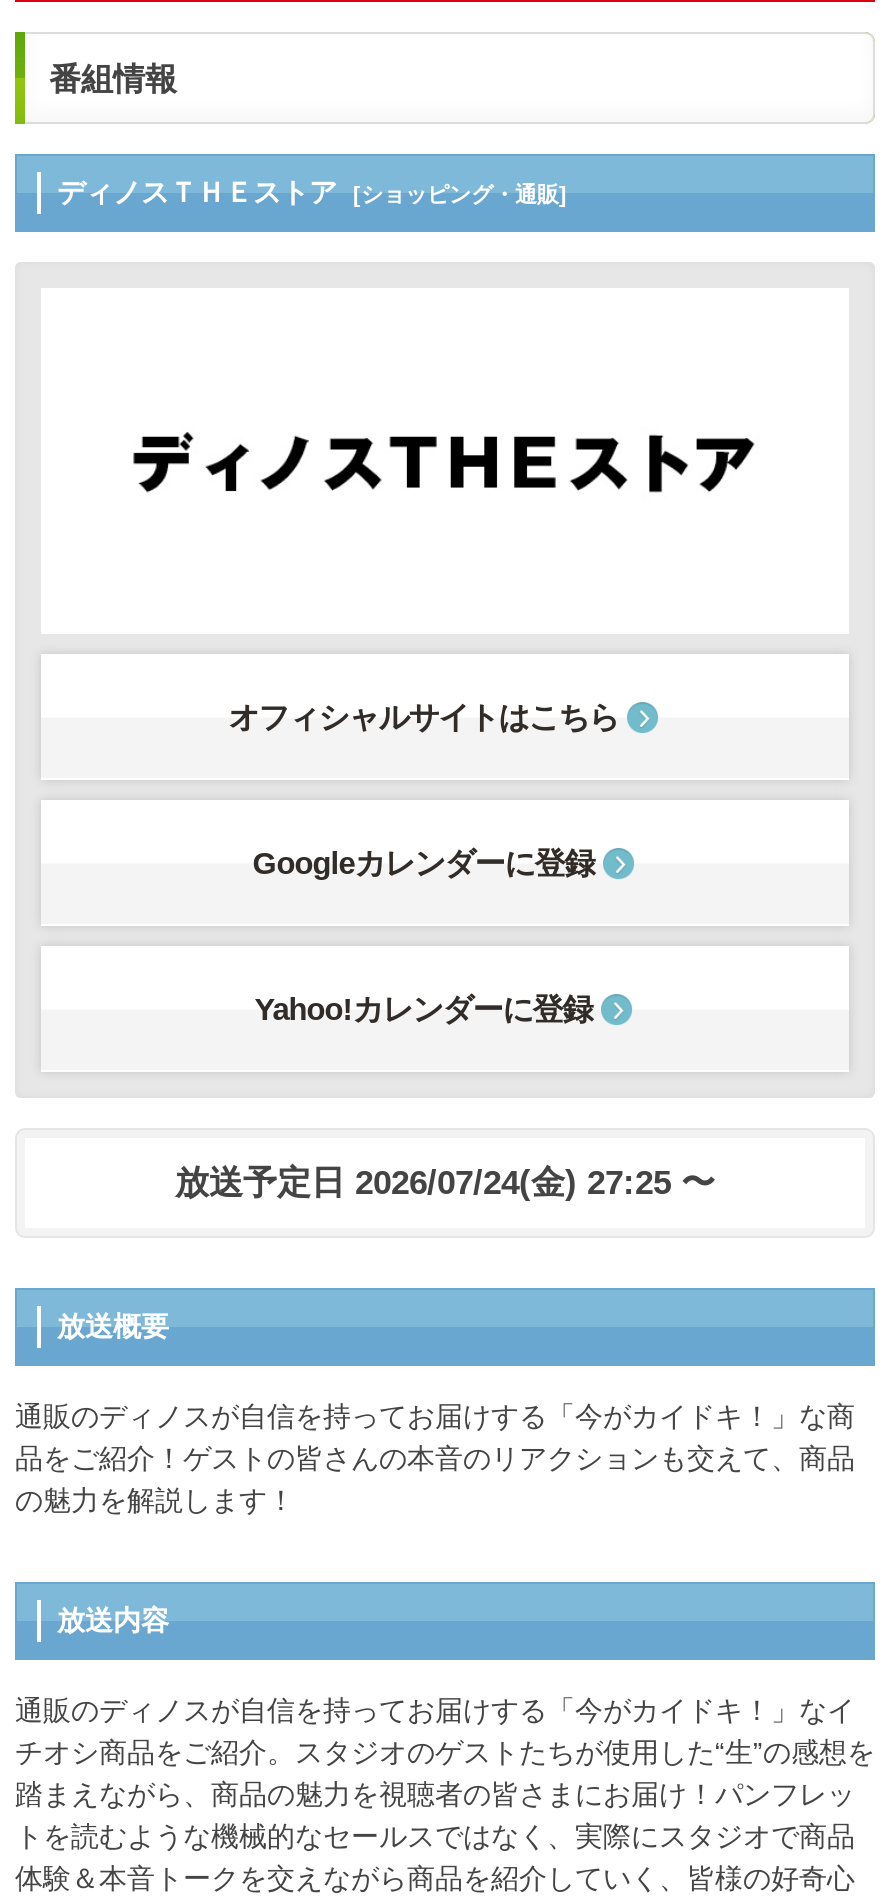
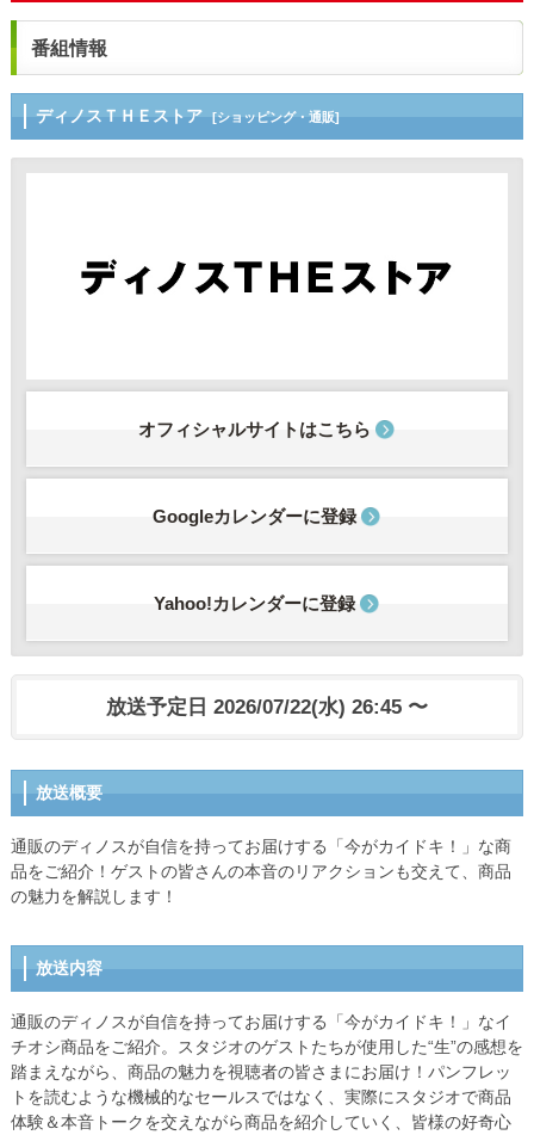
- 放送予定日 2026/07/24(金) 27:25 〜
+ 放送予定日 2026/07/22(水) 26:45 〜
